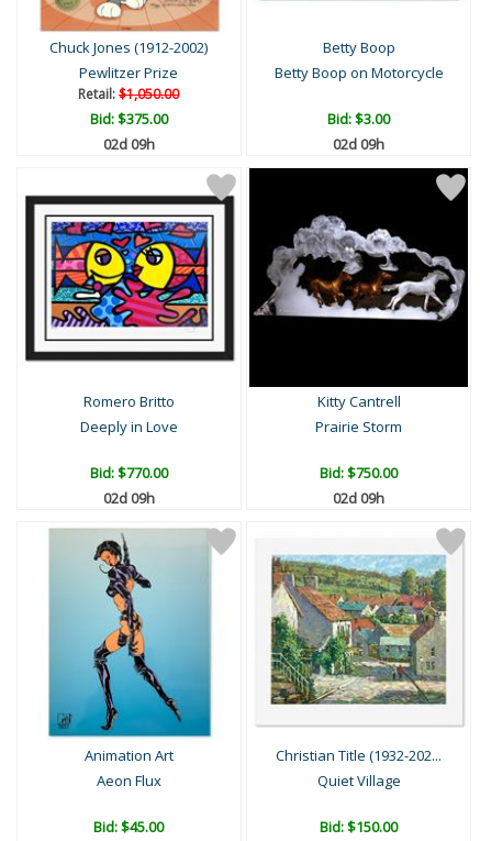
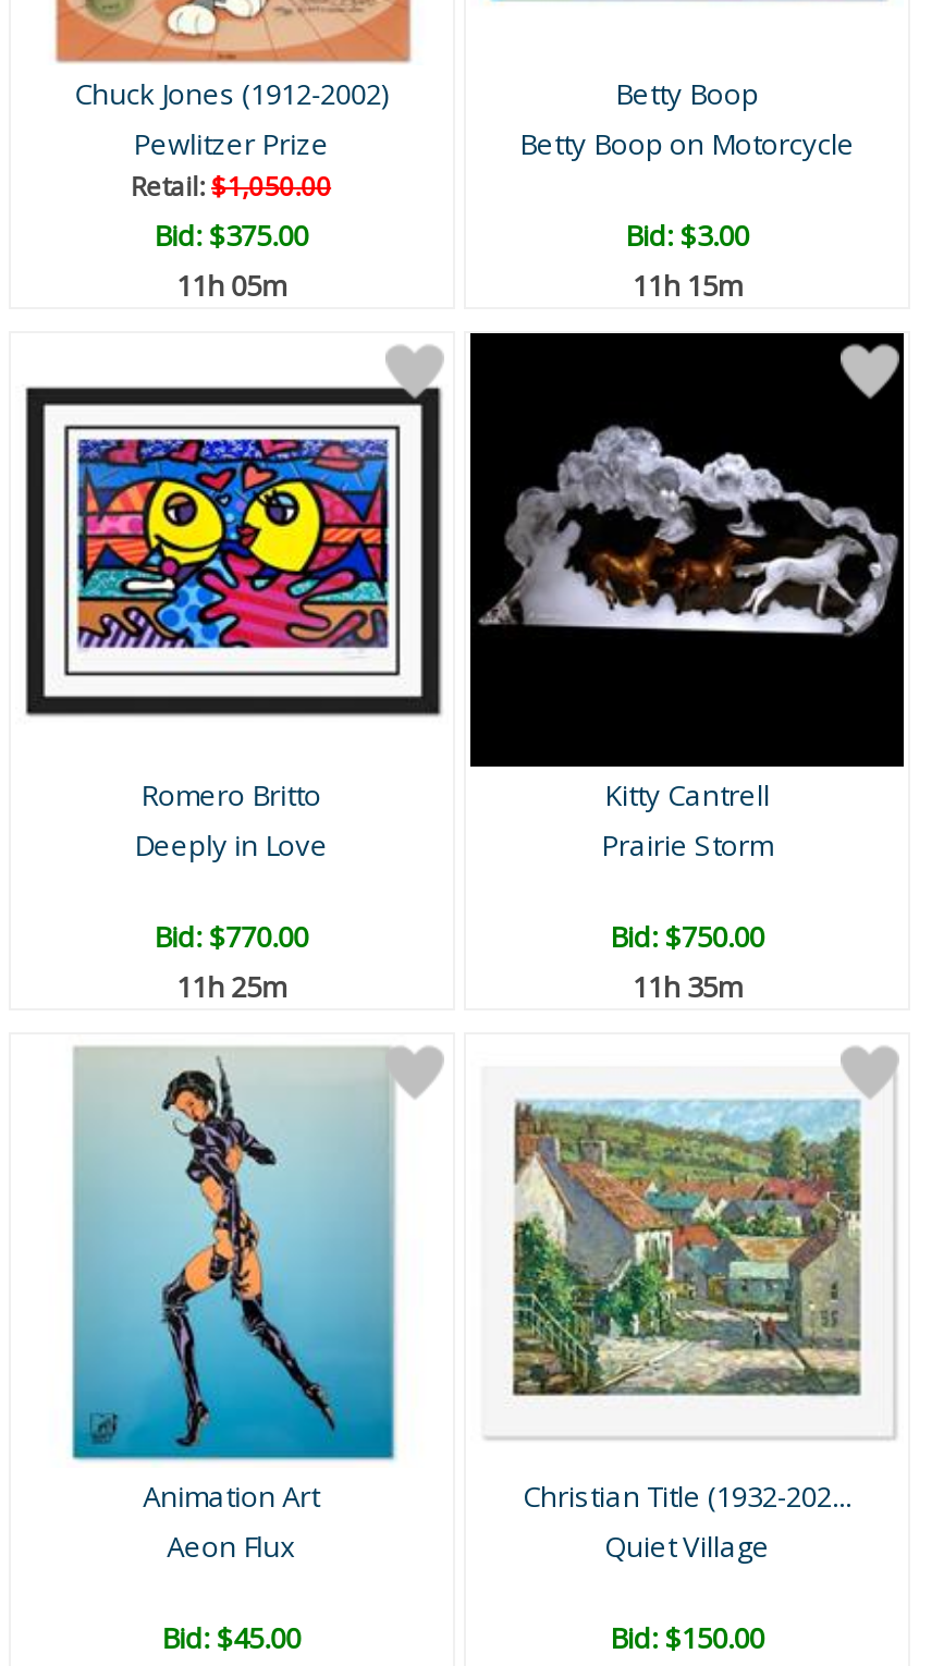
- 02d 09h
+ 11h 05m

- 02d 09h
+ 11h 15m

- 02d 09h
+ 11h 25m

- 02d 09h
+ 11h 35m
